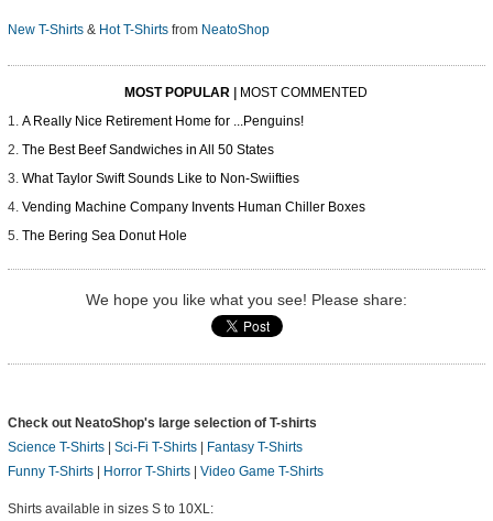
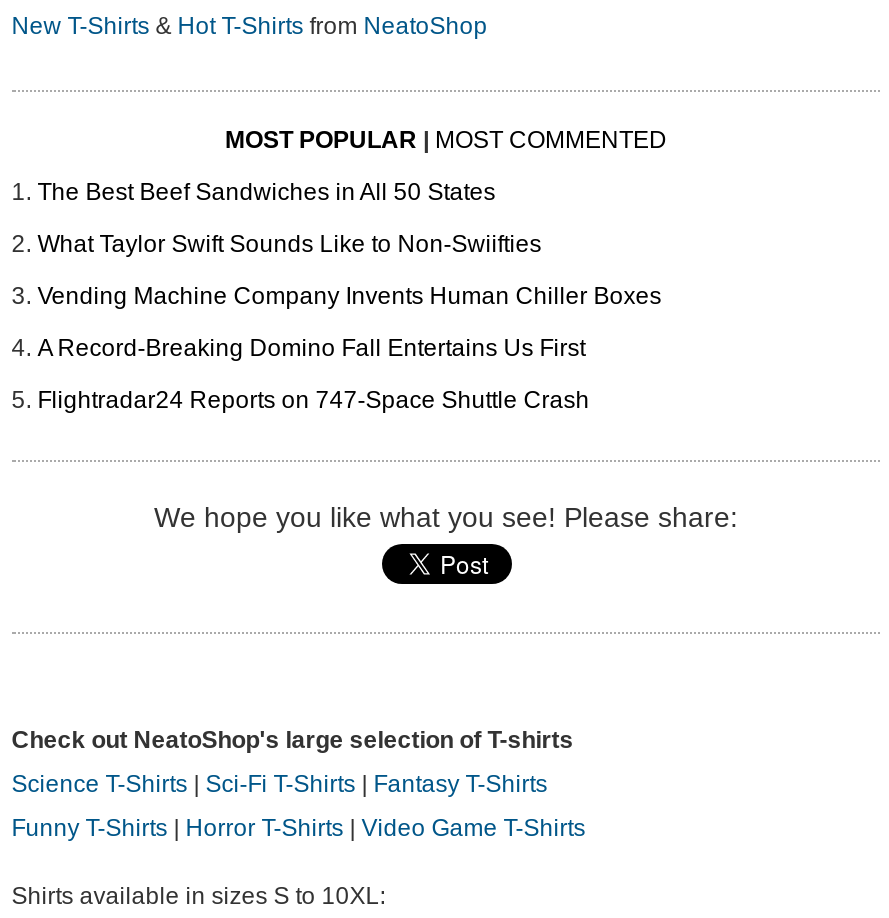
- A Really Nice Retirement Home for ...Penguins!

moved up: The Best Beef Sandwiches in All 50 States | What Taylor Swift Sounds Like to Non-Swiifties | Vending Machine Company Invents Human Chiller Boxes

- The Bering Sea Donut Hole
+ A Record-Breaking Domino Fall Entertains Us First
+ Flightradar24 Reports on 747-Space Shuttle Crash
